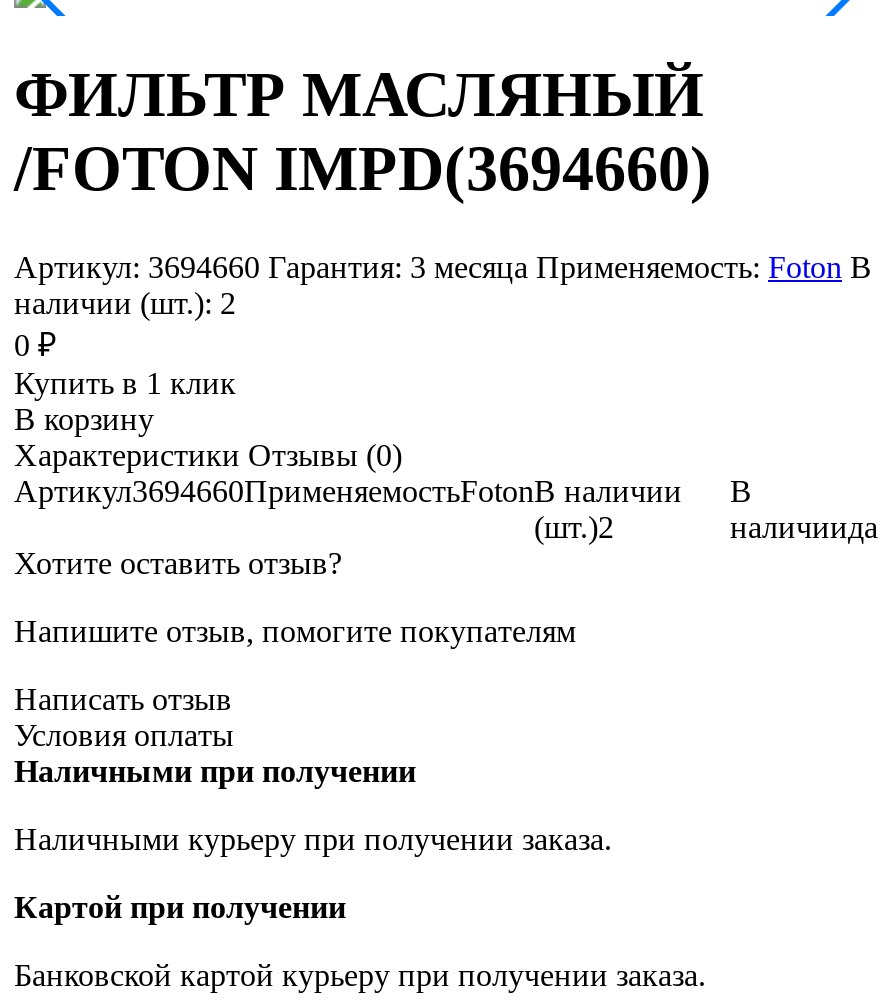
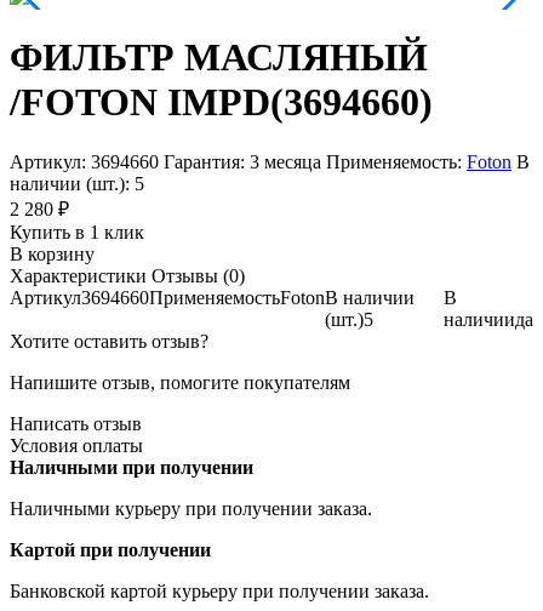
- наличии (шт.): 2
+ наличии (шт.): 5

- 0 ₽
+ 2 280 ₽

- (шт.)2
+ (шт.)5
